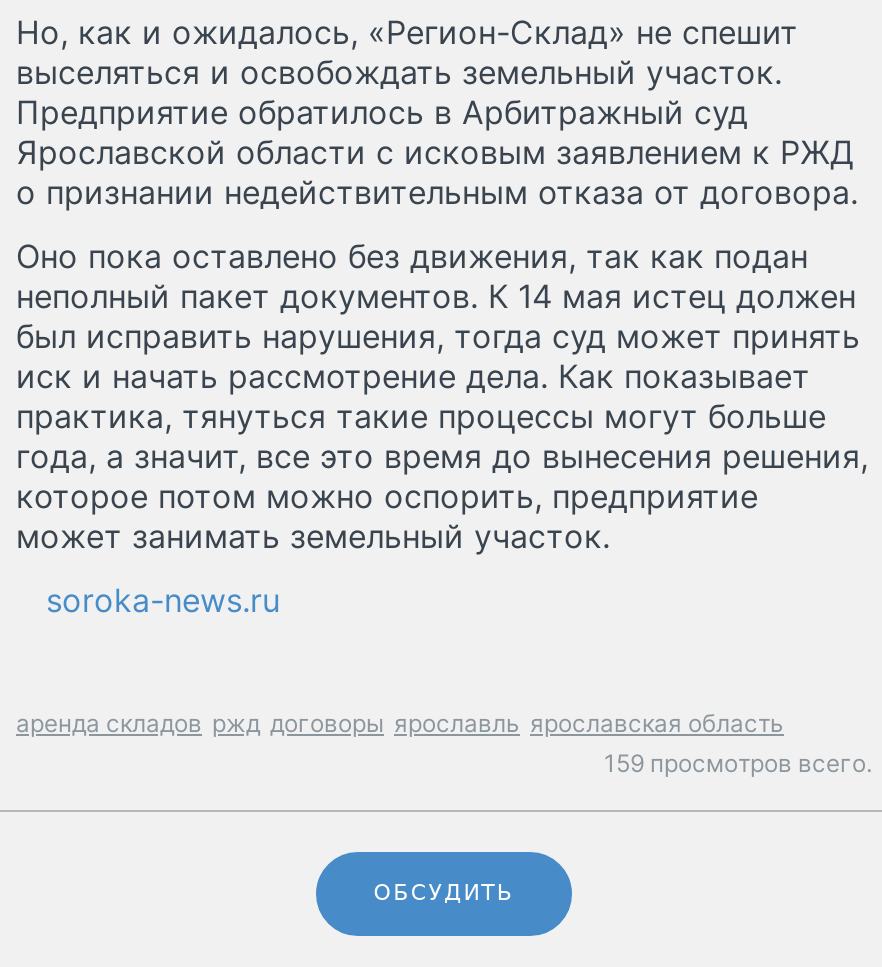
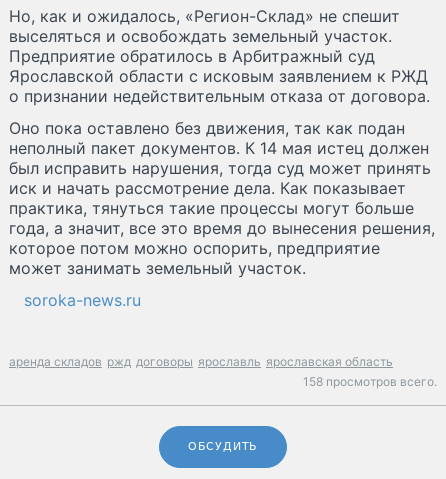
- 159 просмотров всего.
+ 158 просмотров всего.
